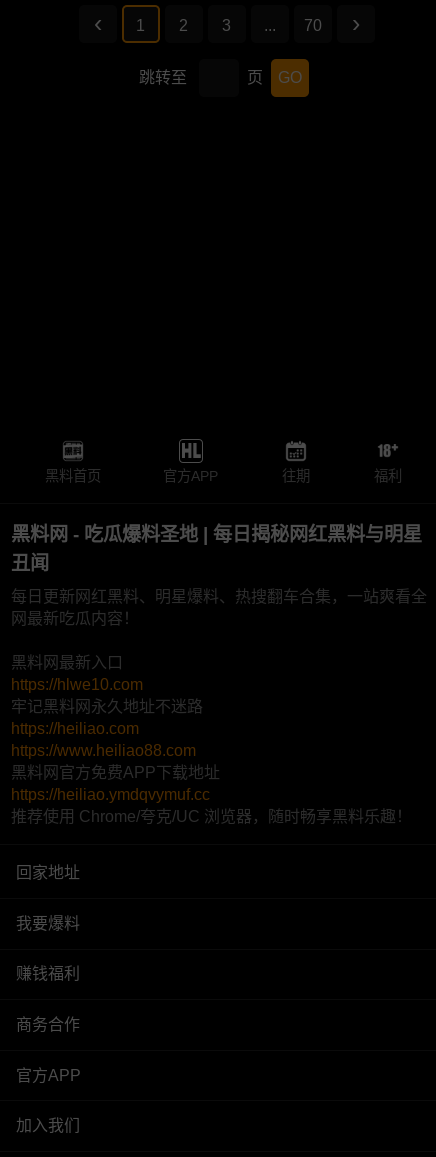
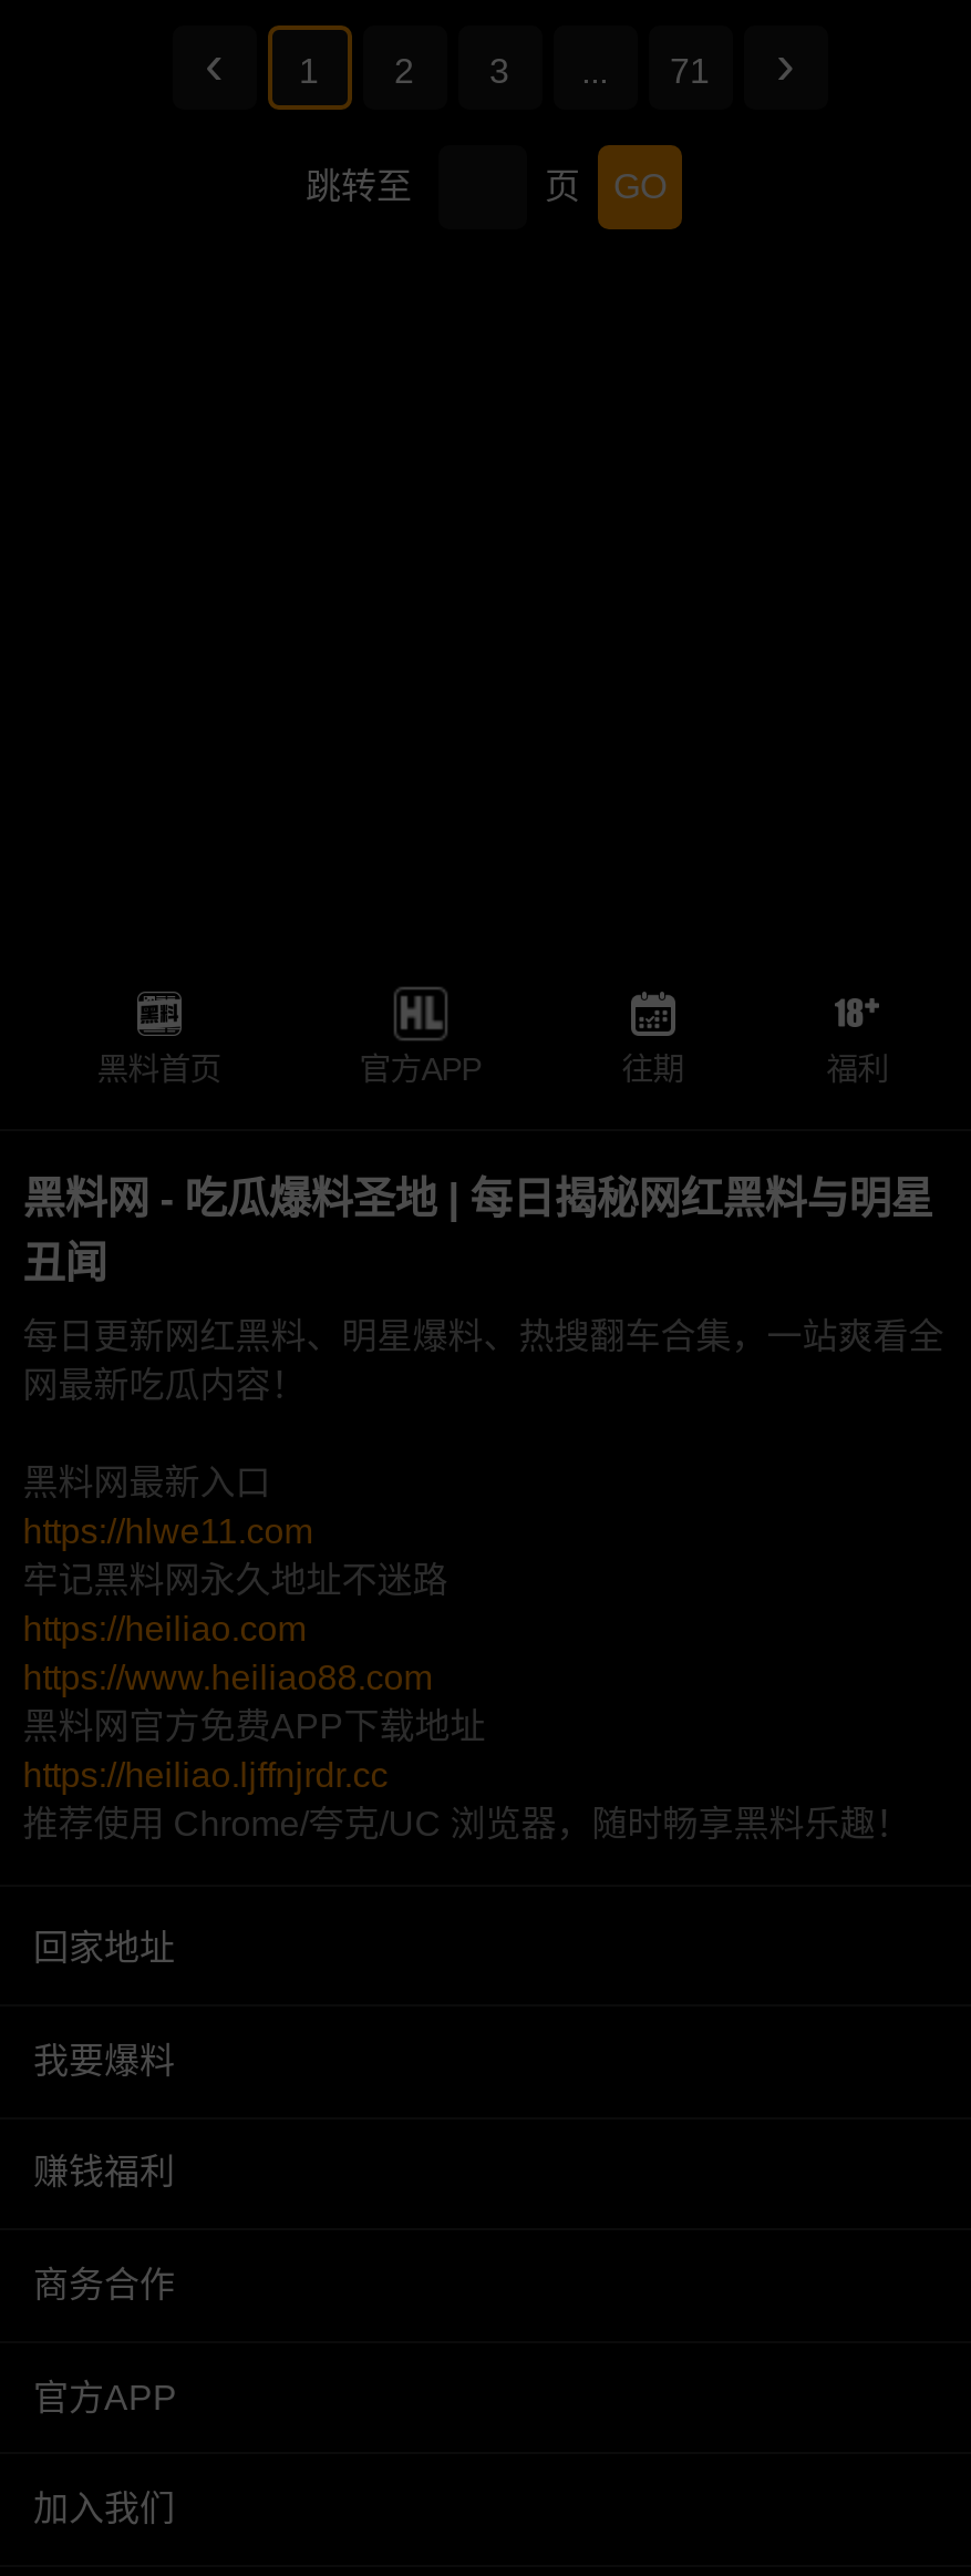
- 70
+ 71

- https://hlwe10.com
+ https://hlwe11.com

- https://heiliao.ymdqvymuf.cc
+ https://heiliao.ljffnjrdr.cc
